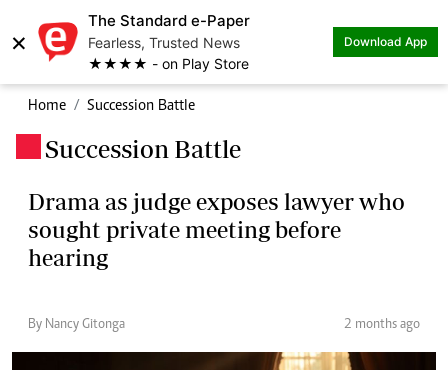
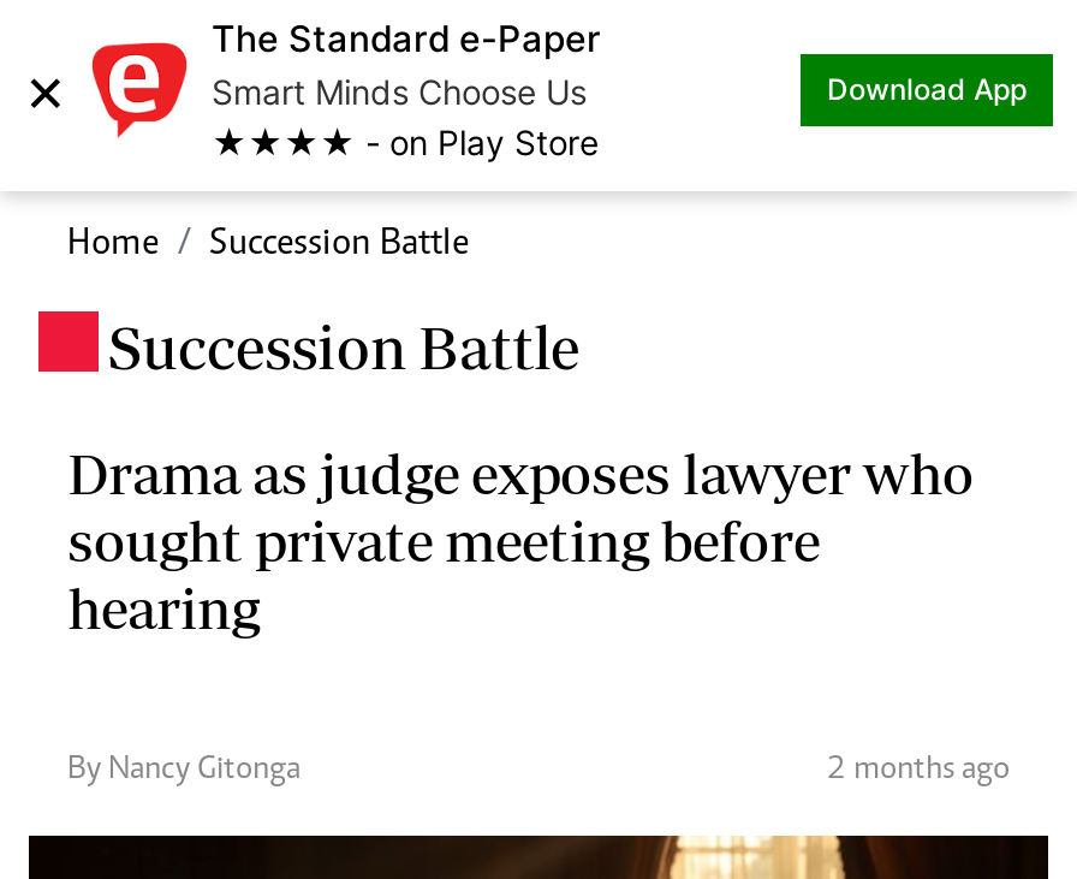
- Fearless, Trusted News
+ Smart Minds Choose Us
